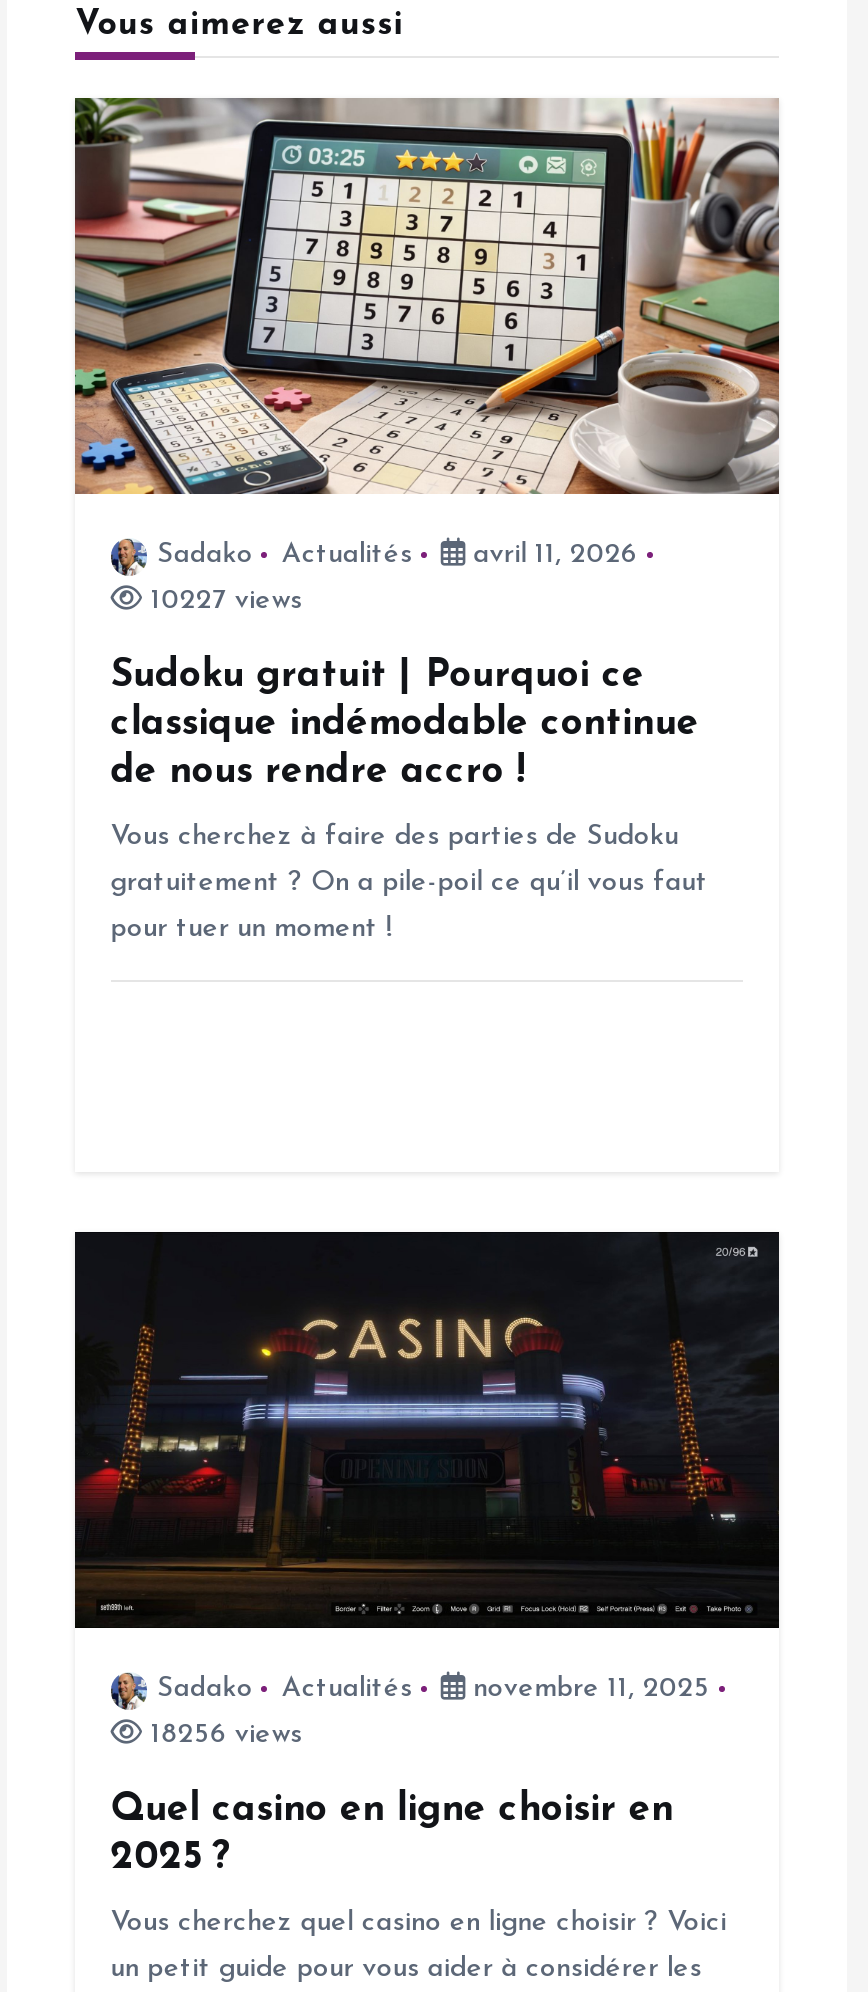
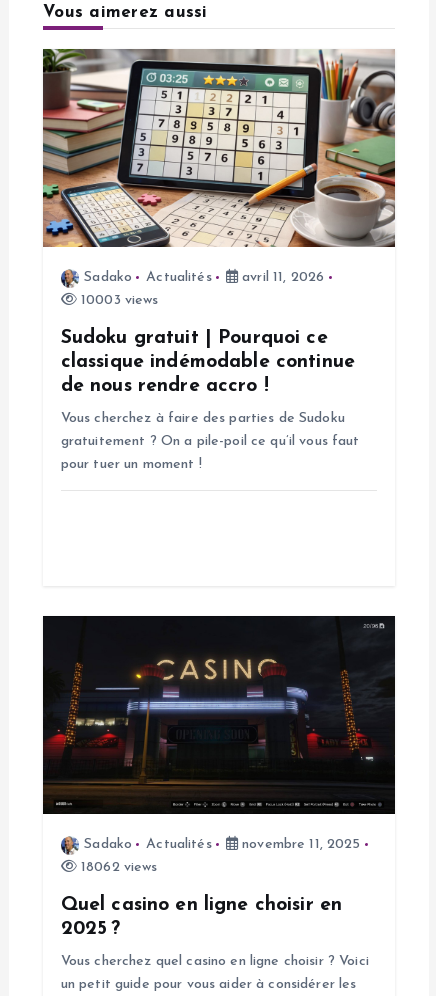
- 10227 views
+ 10003 views

- 18256 views
+ 18062 views
